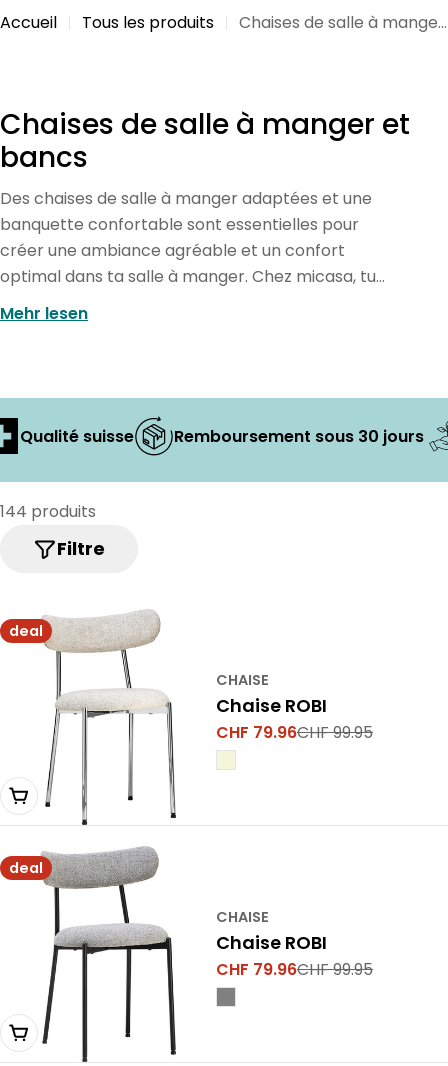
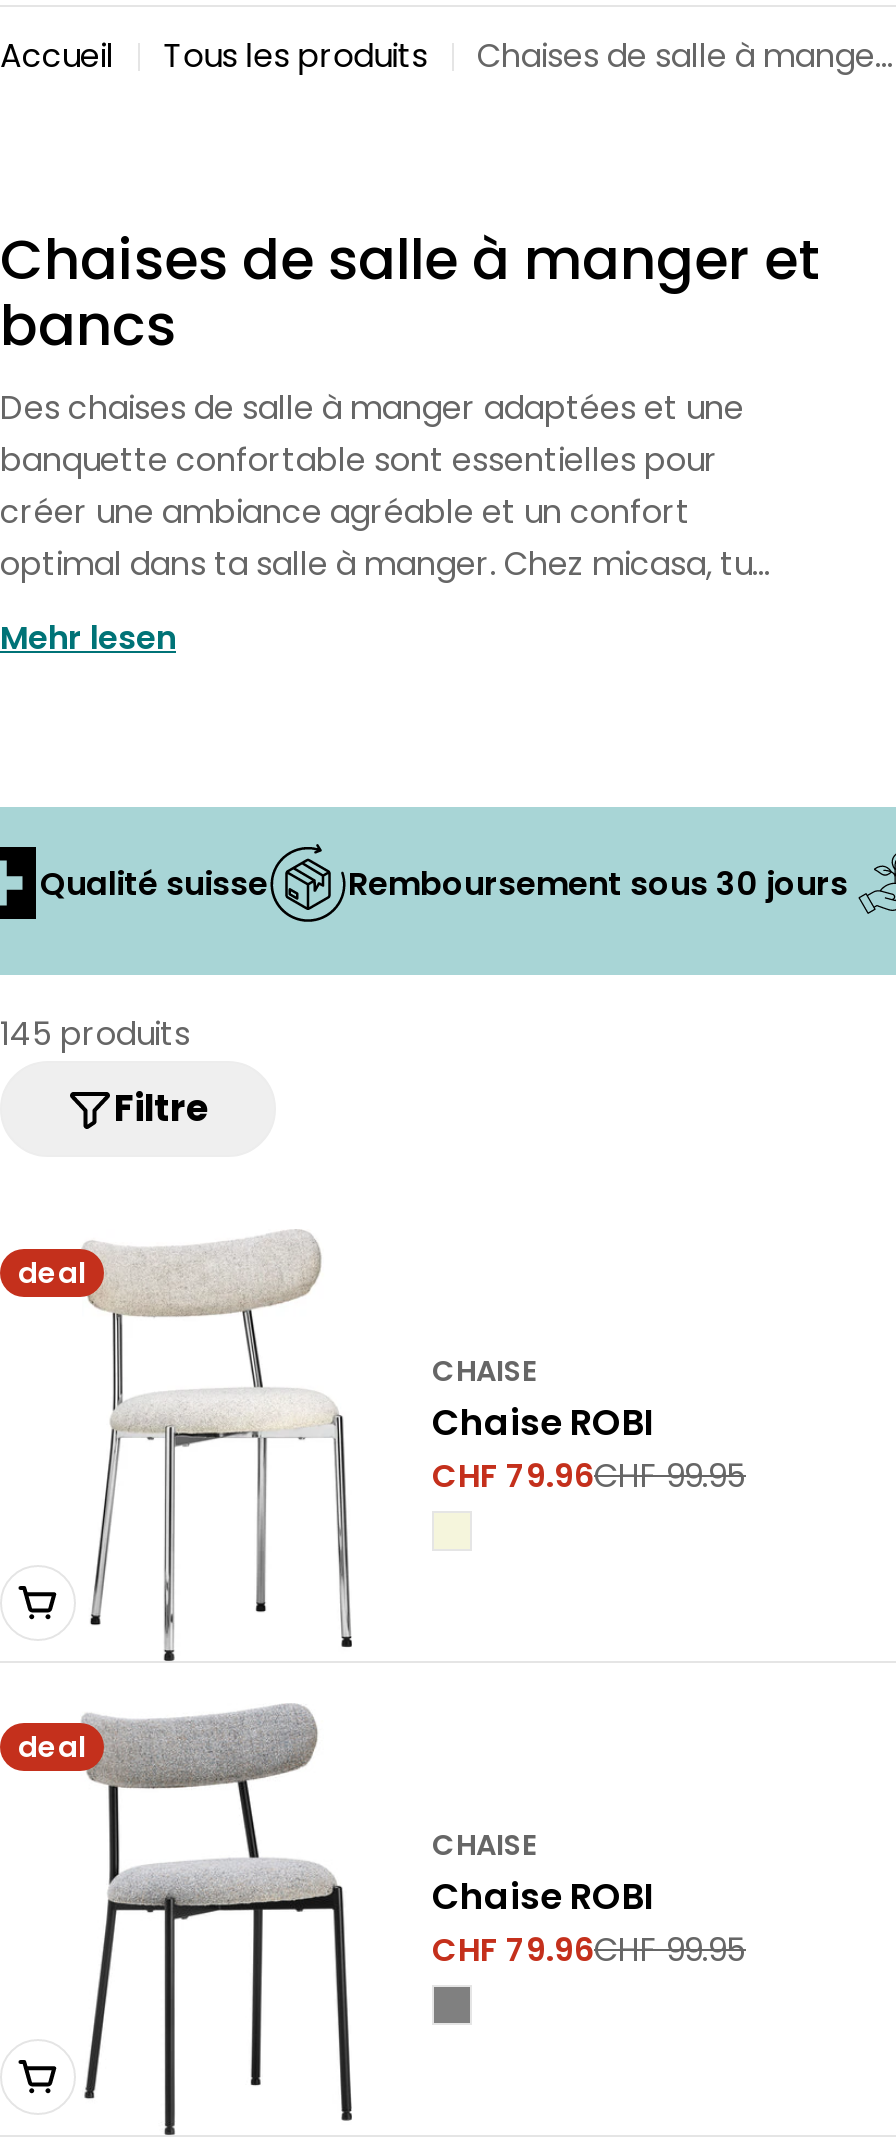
- 144 produits
+ 145 produits
